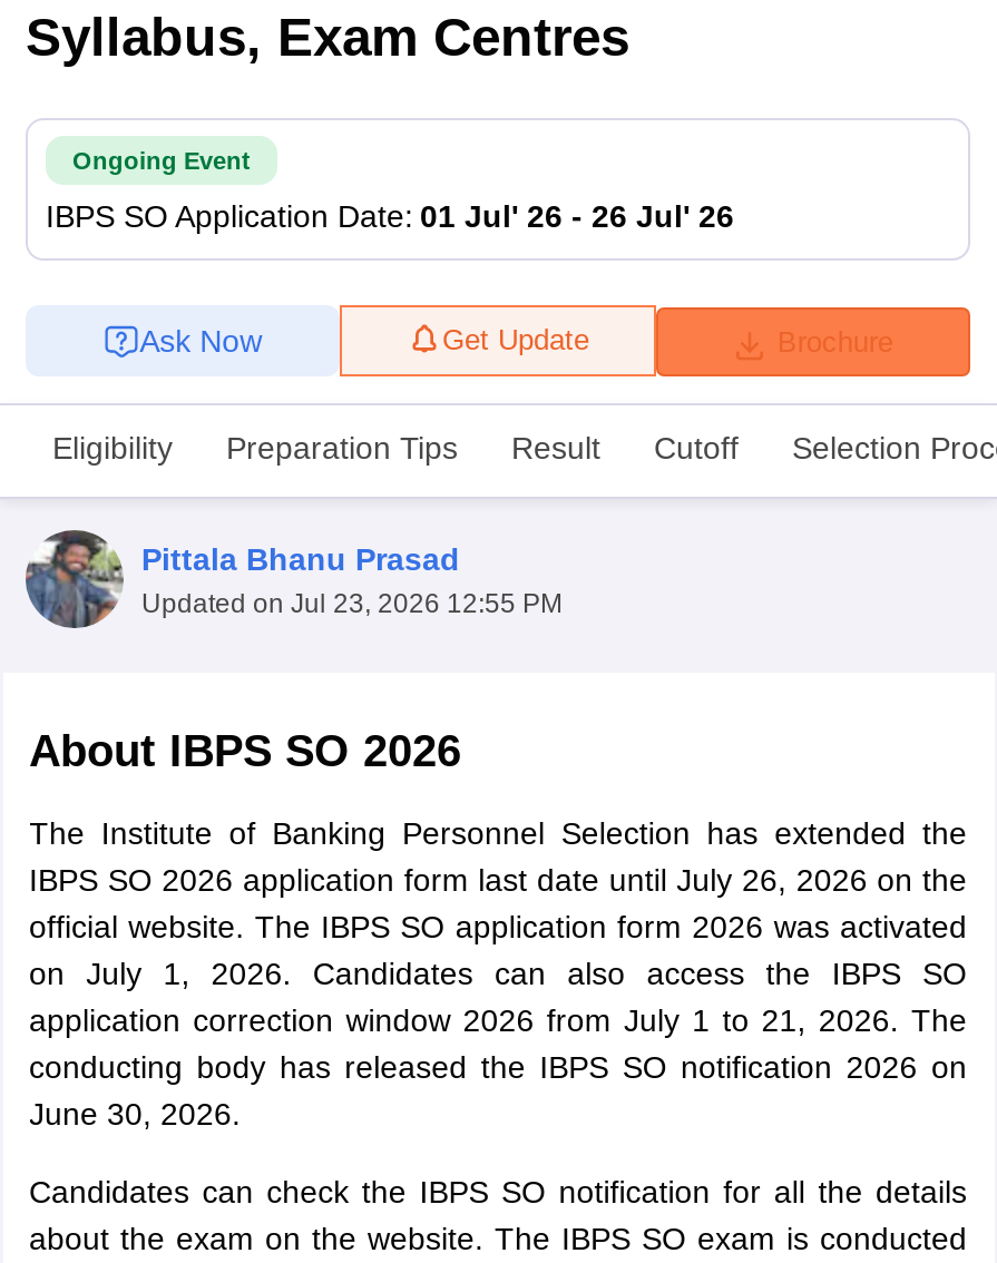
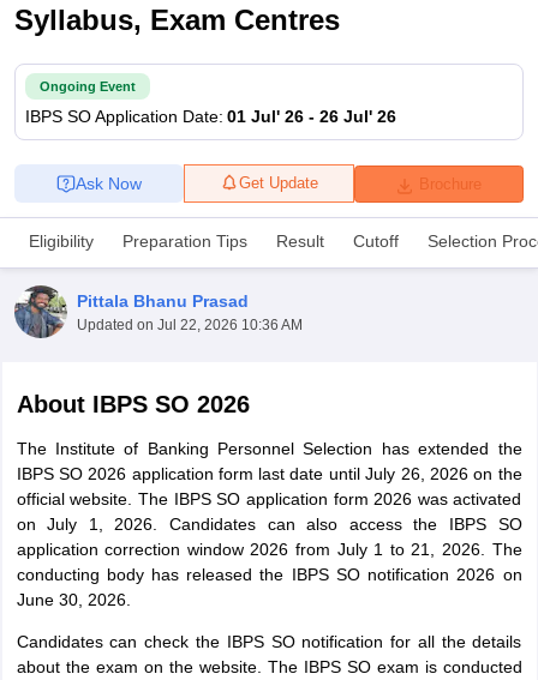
- Updated on Jul 23, 2026 12:55 PM
+ Updated on Jul 22, 2026 10:36 AM
